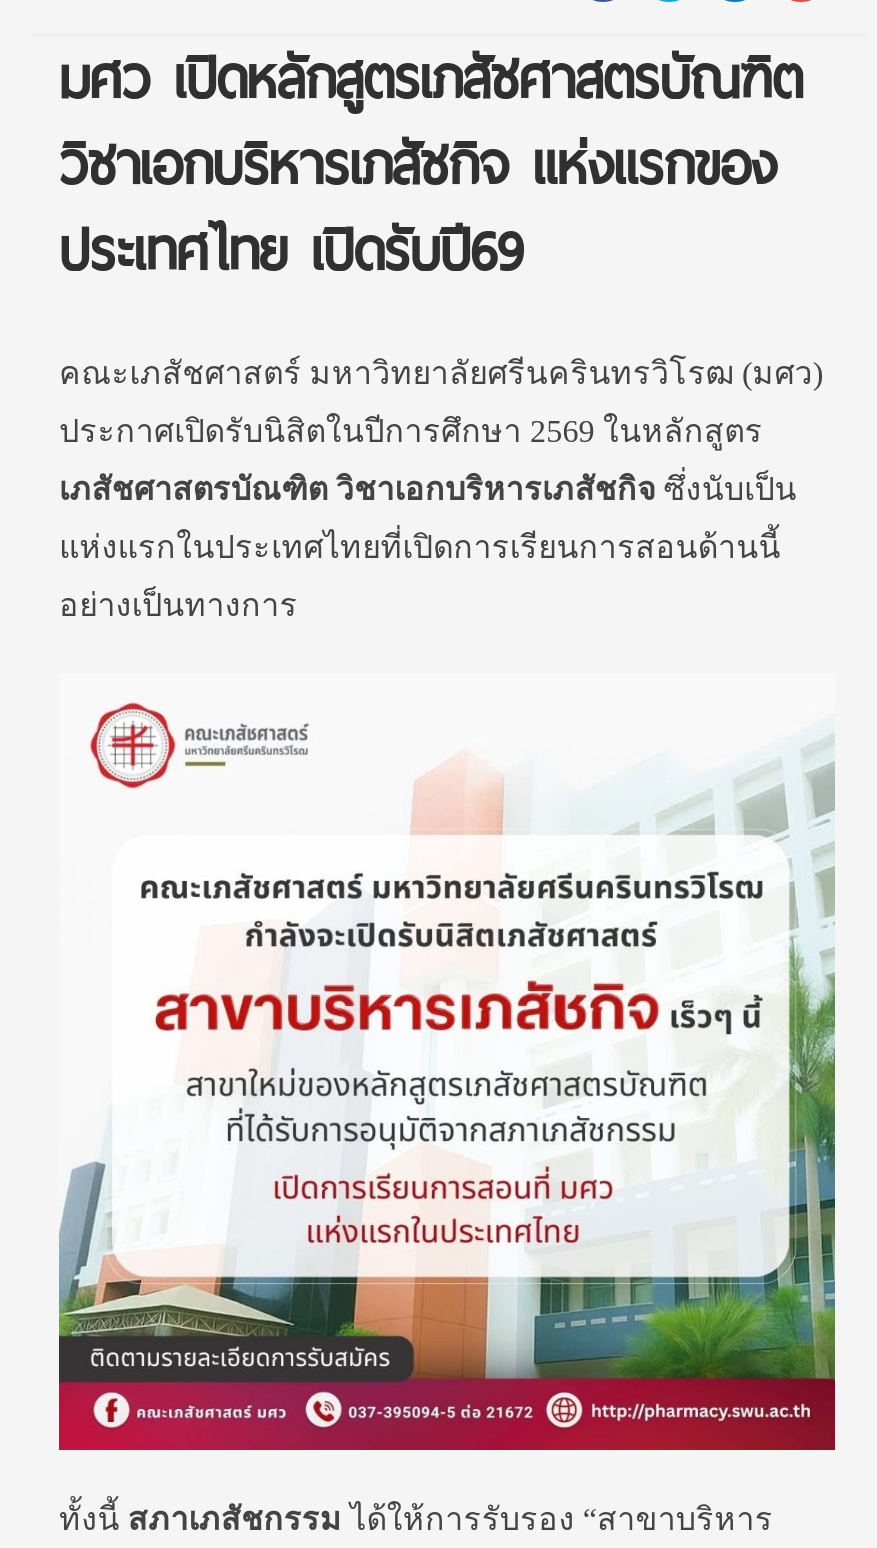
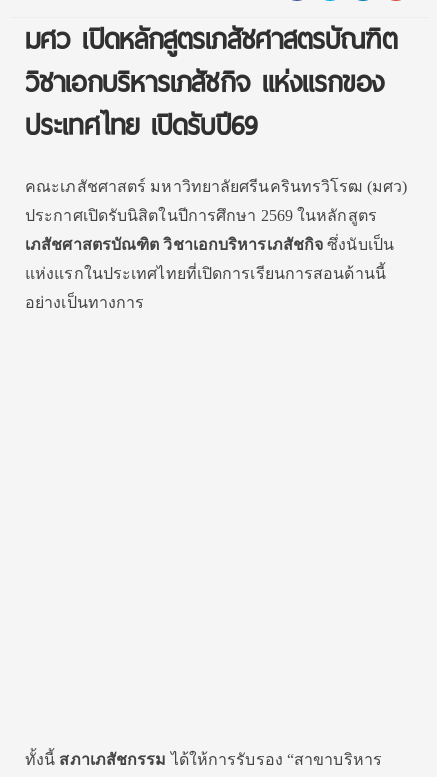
- [image]
